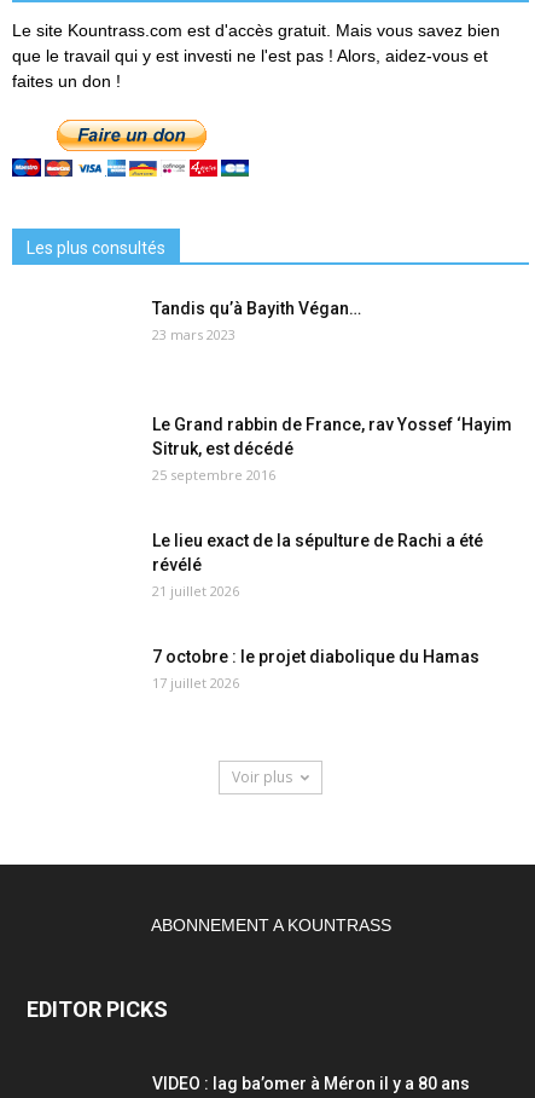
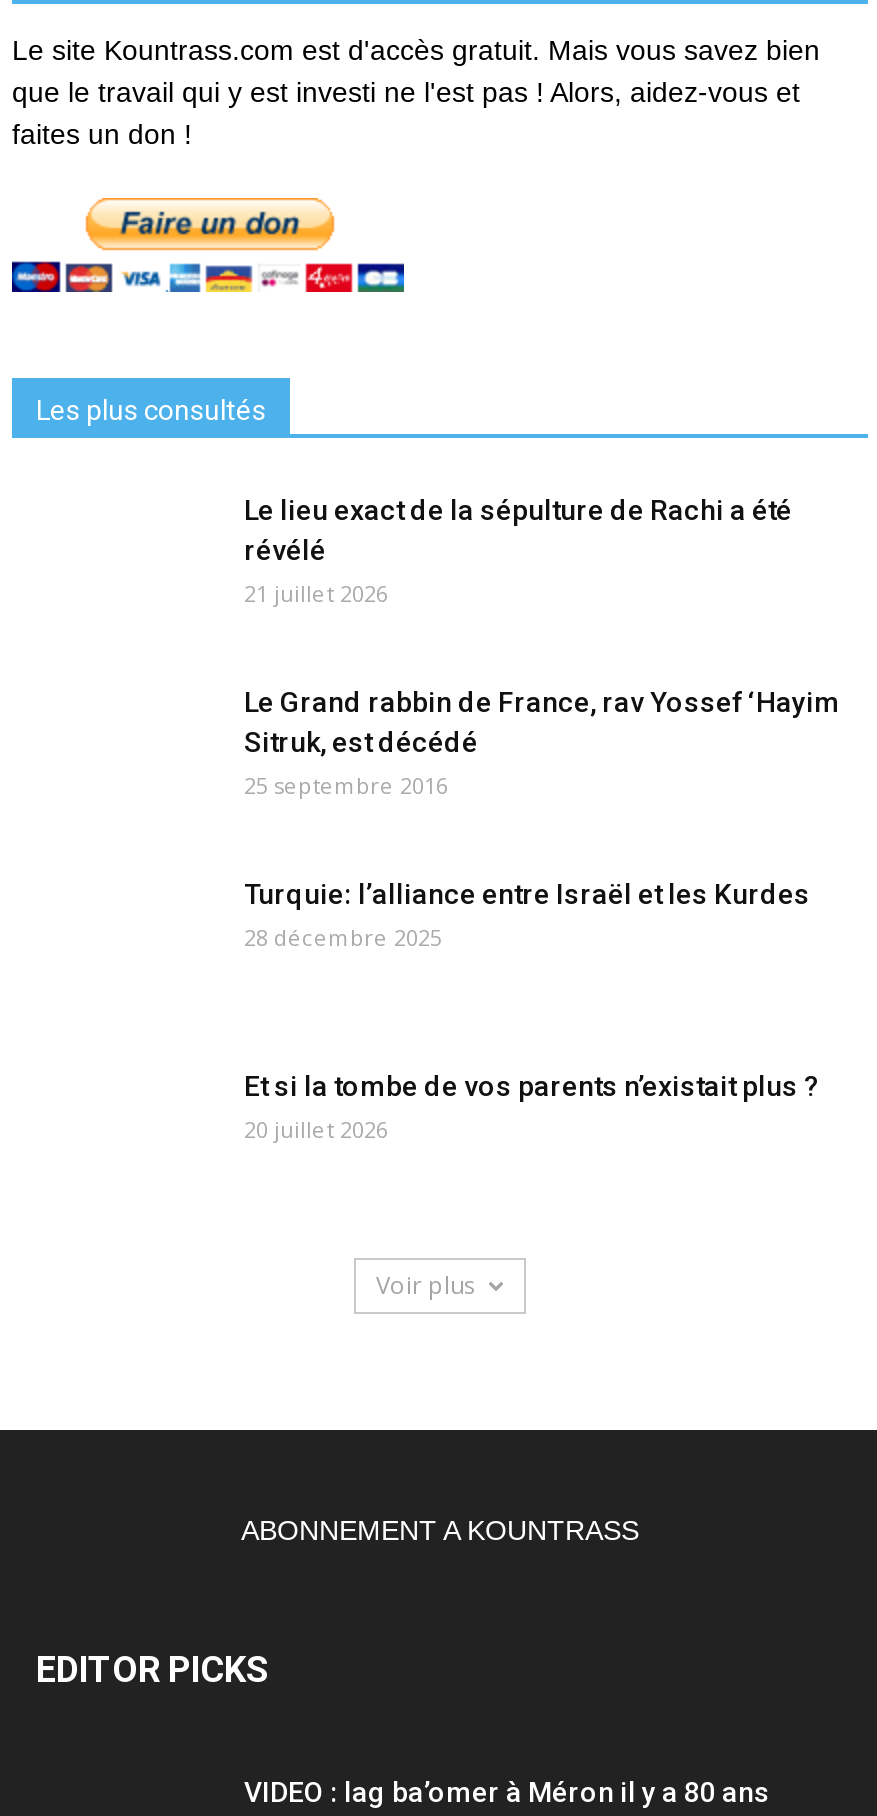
- Tandis qu’à Bayith Végan…
- 23 mars 2023

+ Turquie: l’alliance entre Israël et les Kurdes
+ 28 décembre 2025

moved up: Le lieu exact de la sépulture de Rachi a été | révélé | 21 juillet 2026

- 7 octobre : le projet diabolique du Hamas
- 17 juillet 2026
+ Et si la tombe de vos parents n’existait plus ?
+ 20 juillet 2026
